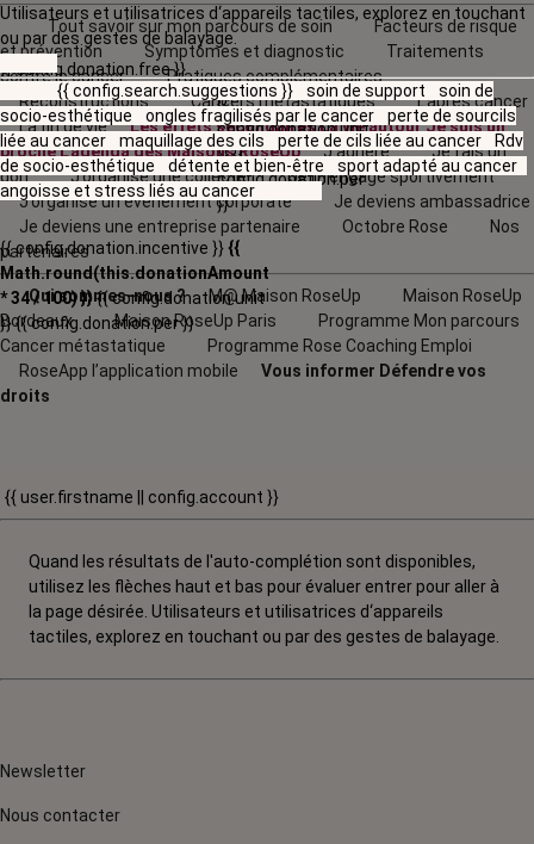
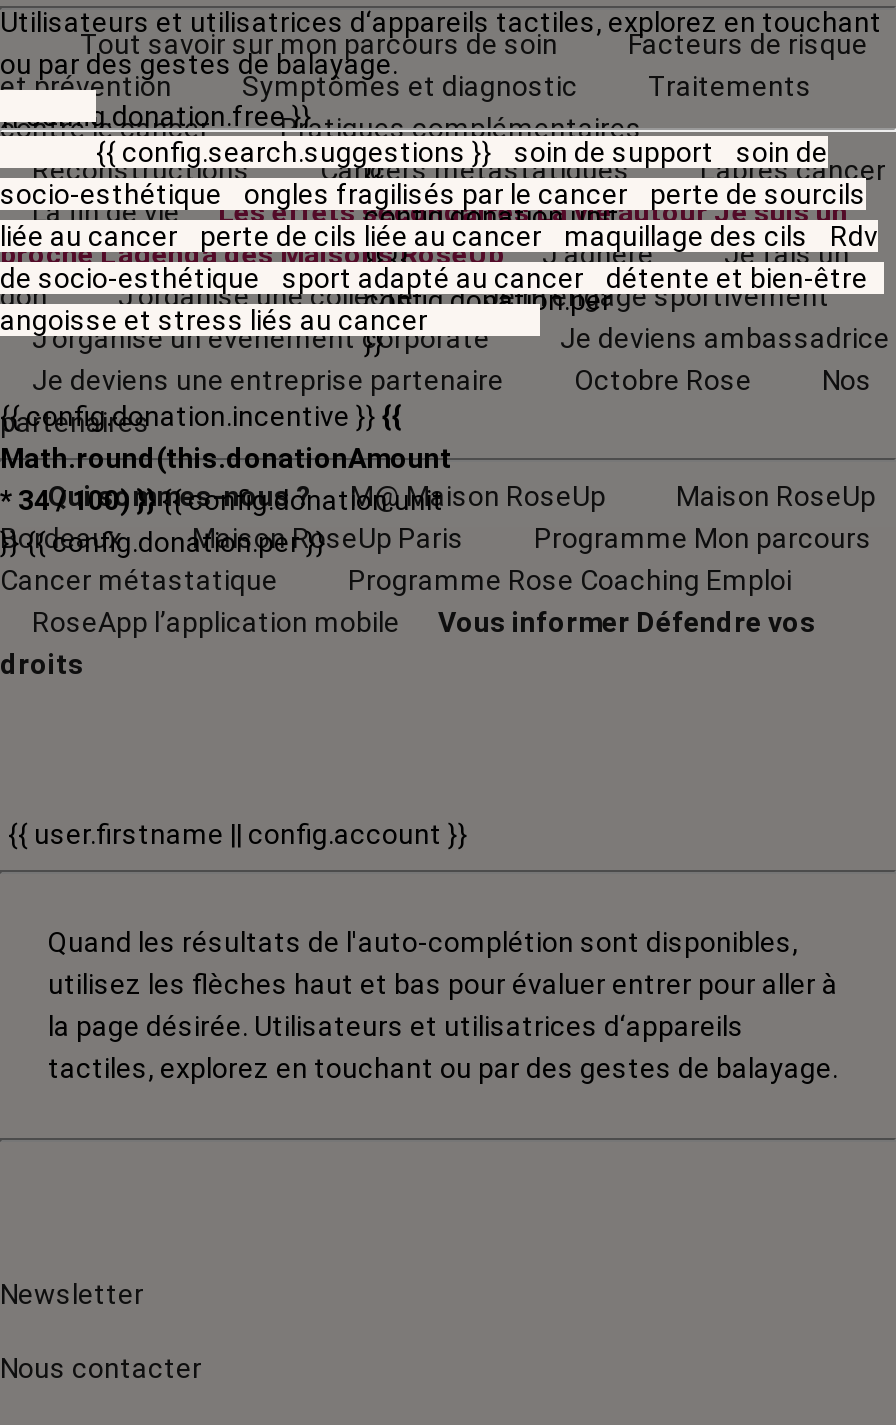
- liée au cancer maquillage des cils perte de cils liée au cancer Rdv
+ liée au cancer perte de cils liée au cancer maquillage des cils Rdv

- de socio-esthétique détente et bien-être sport adapté au cancer
+ de socio-esthétique sport adapté au cancer détente et bien-être
